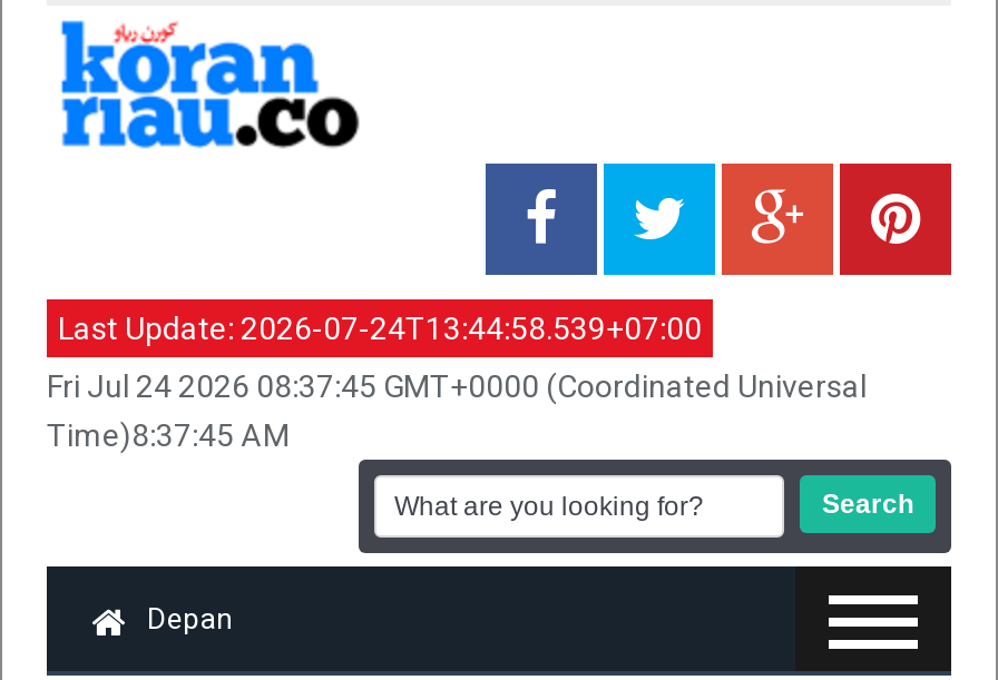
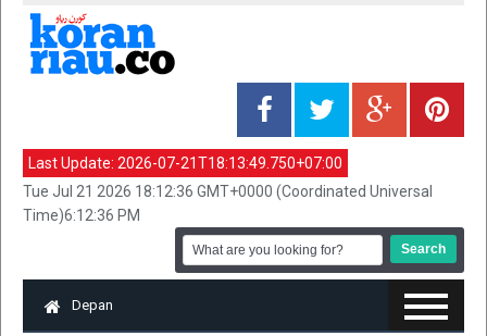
- Last Update: 2026-07-24T13:44:58.539+07:00
+ Last Update: 2026-07-21T18:13:49.750+07:00

- Fri Jul 24 2026 08:37:45 GMT+0000 (Coordinated Universal
- Time)8:37:45 AM
+ Tue Jul 21 2026 18:12:36 GMT+0000 (Coordinated Universal
+ Time)6:12:36 PM
